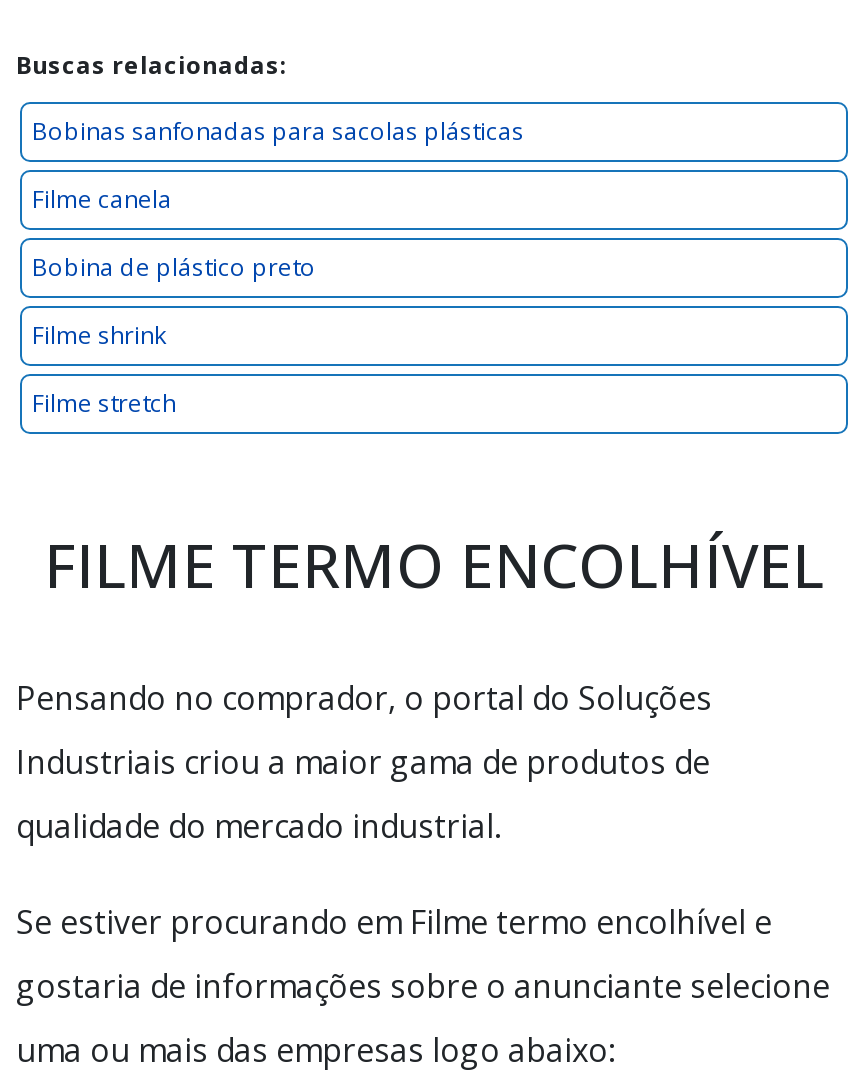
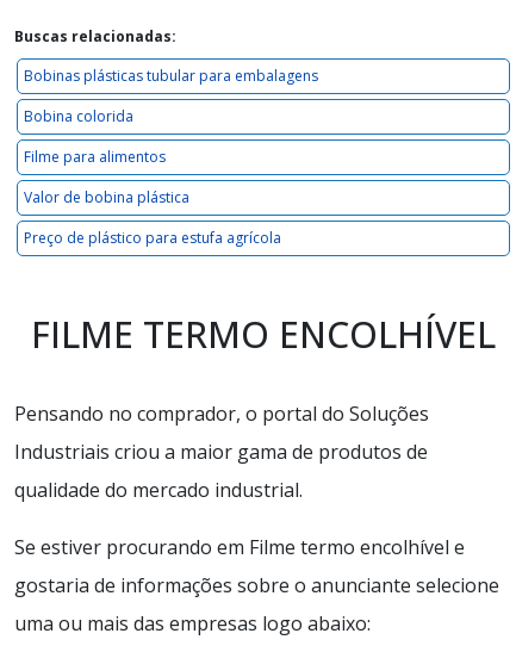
- Bobinas sanfonadas para sacolas plásticas
+ Bobinas plásticas tubular para embalagens

- Filme canela
+ Bobina colorida

- Bobina de plástico preto
+ Filme para alimentos

- Filme shrink
+ Valor de bobina plástica

- Filme stretch
+ Preço de plástico para estufa agrícola
